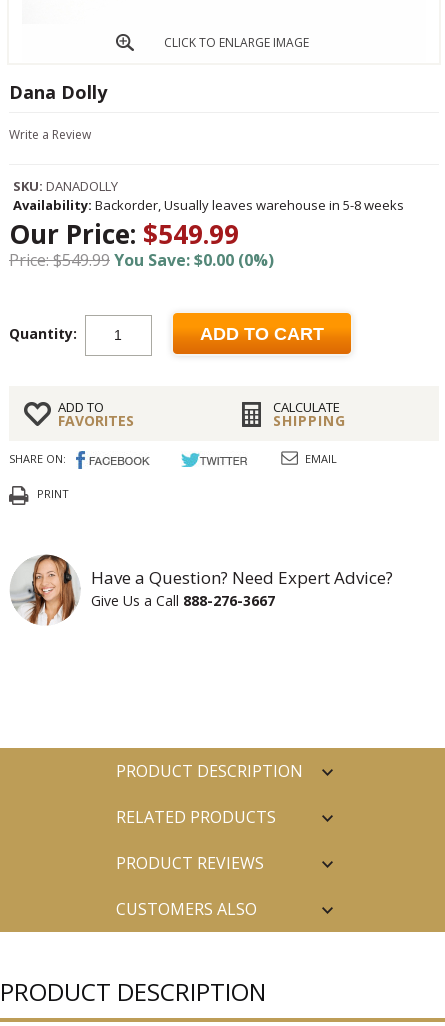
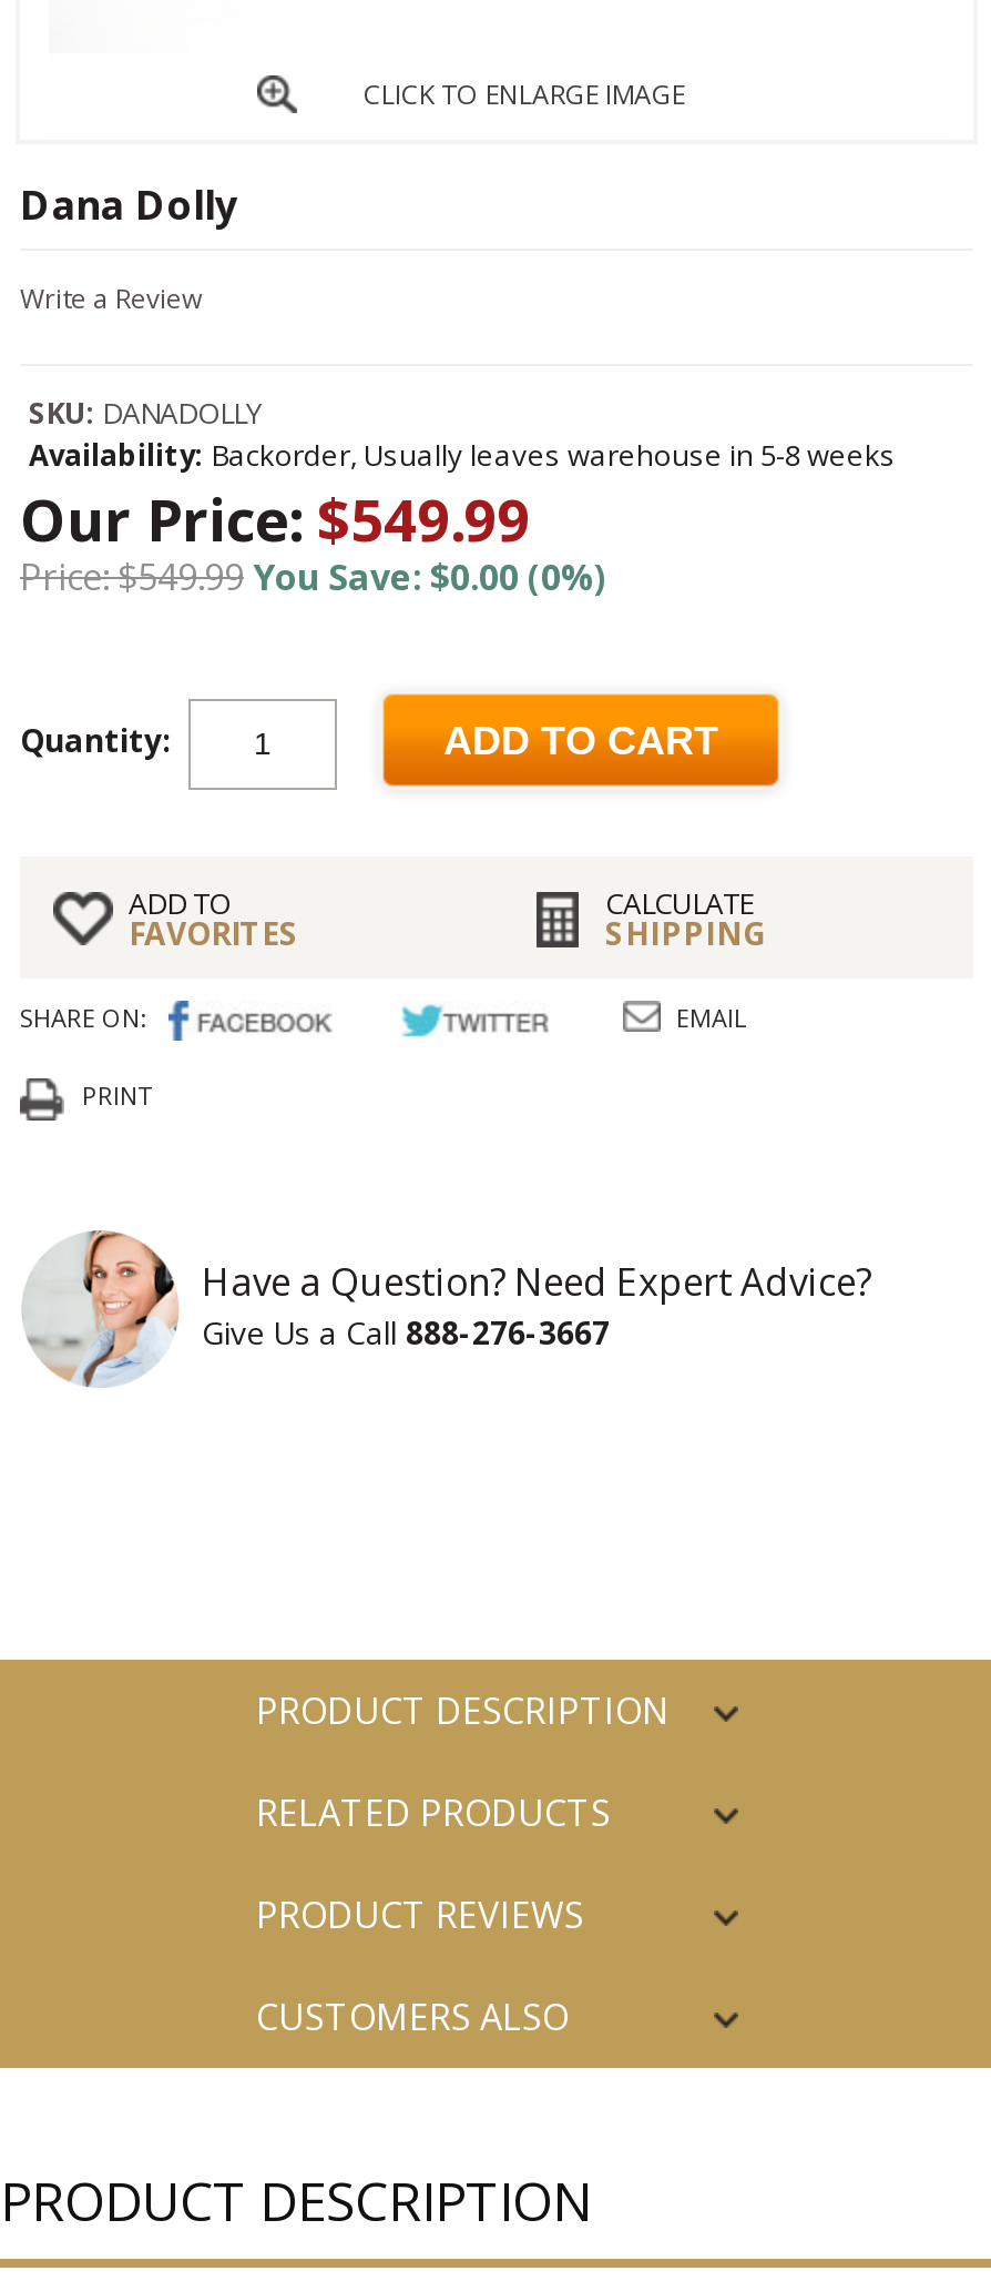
- [image]
+ [image]
